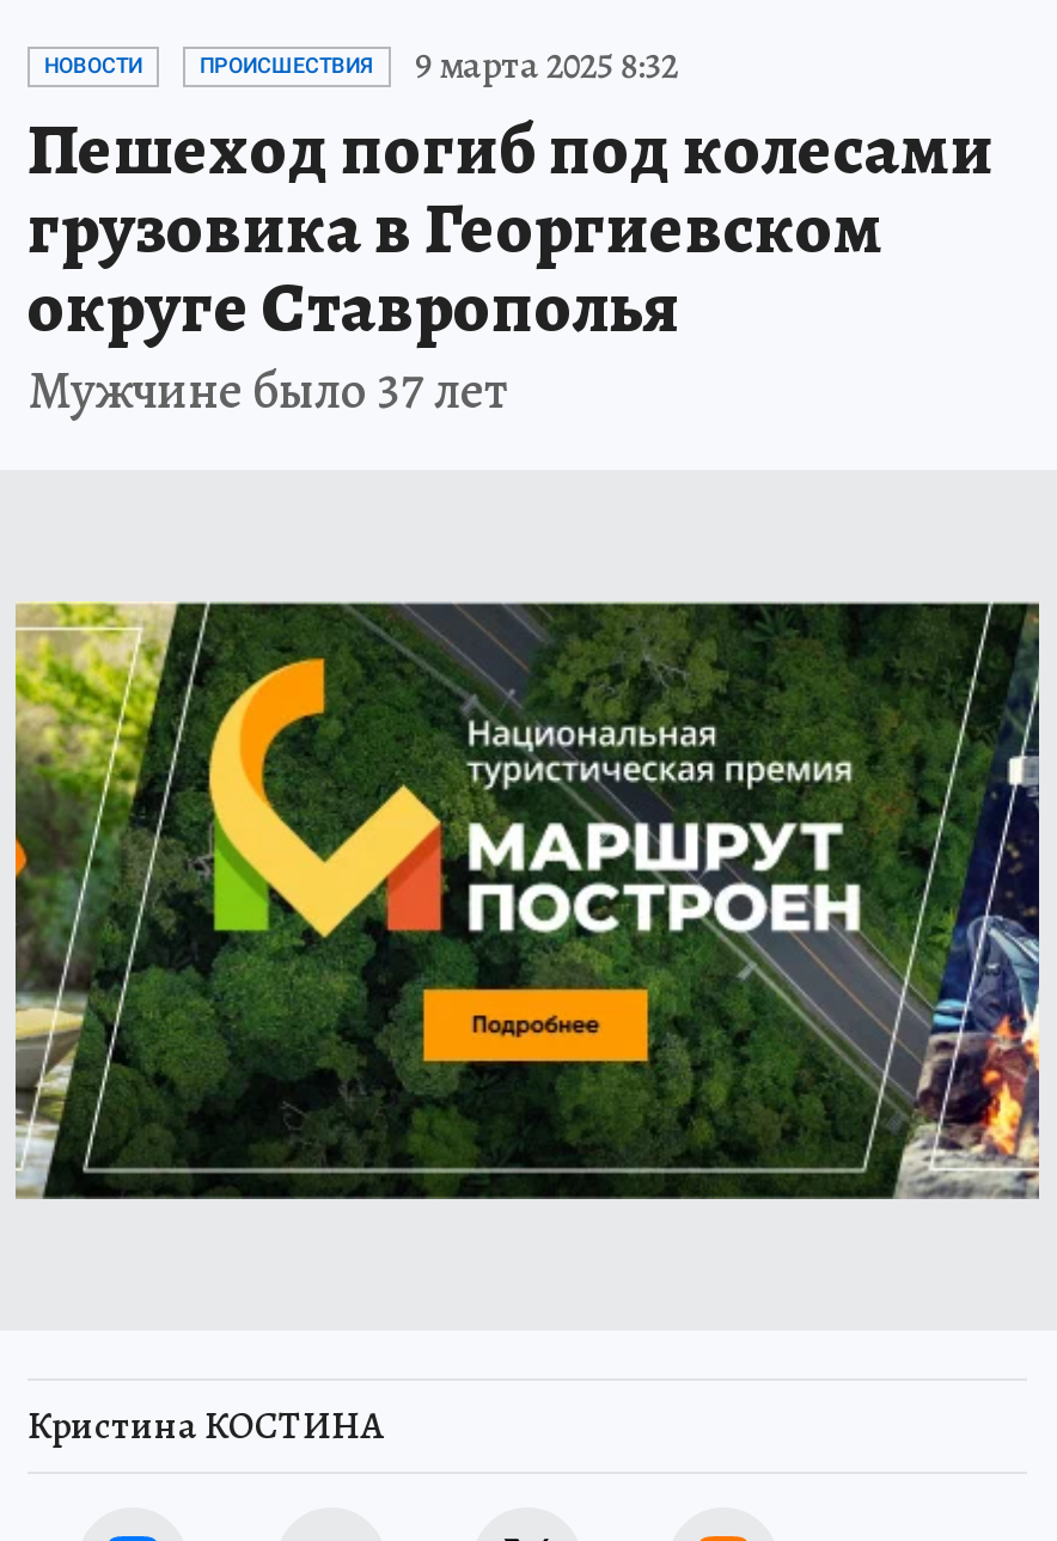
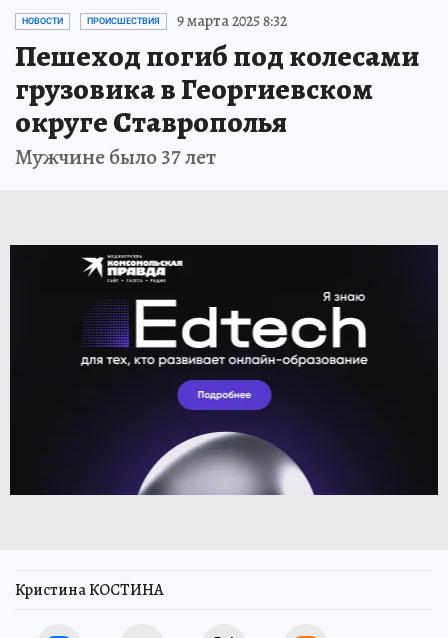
- [image]
+ [image]
